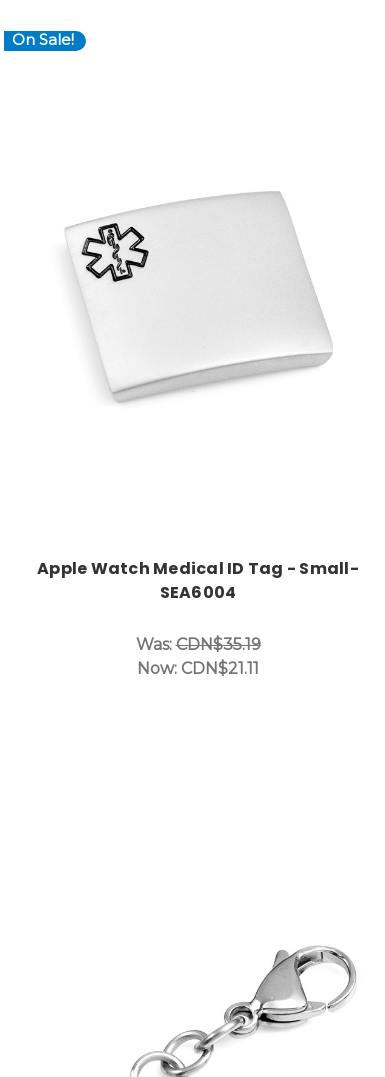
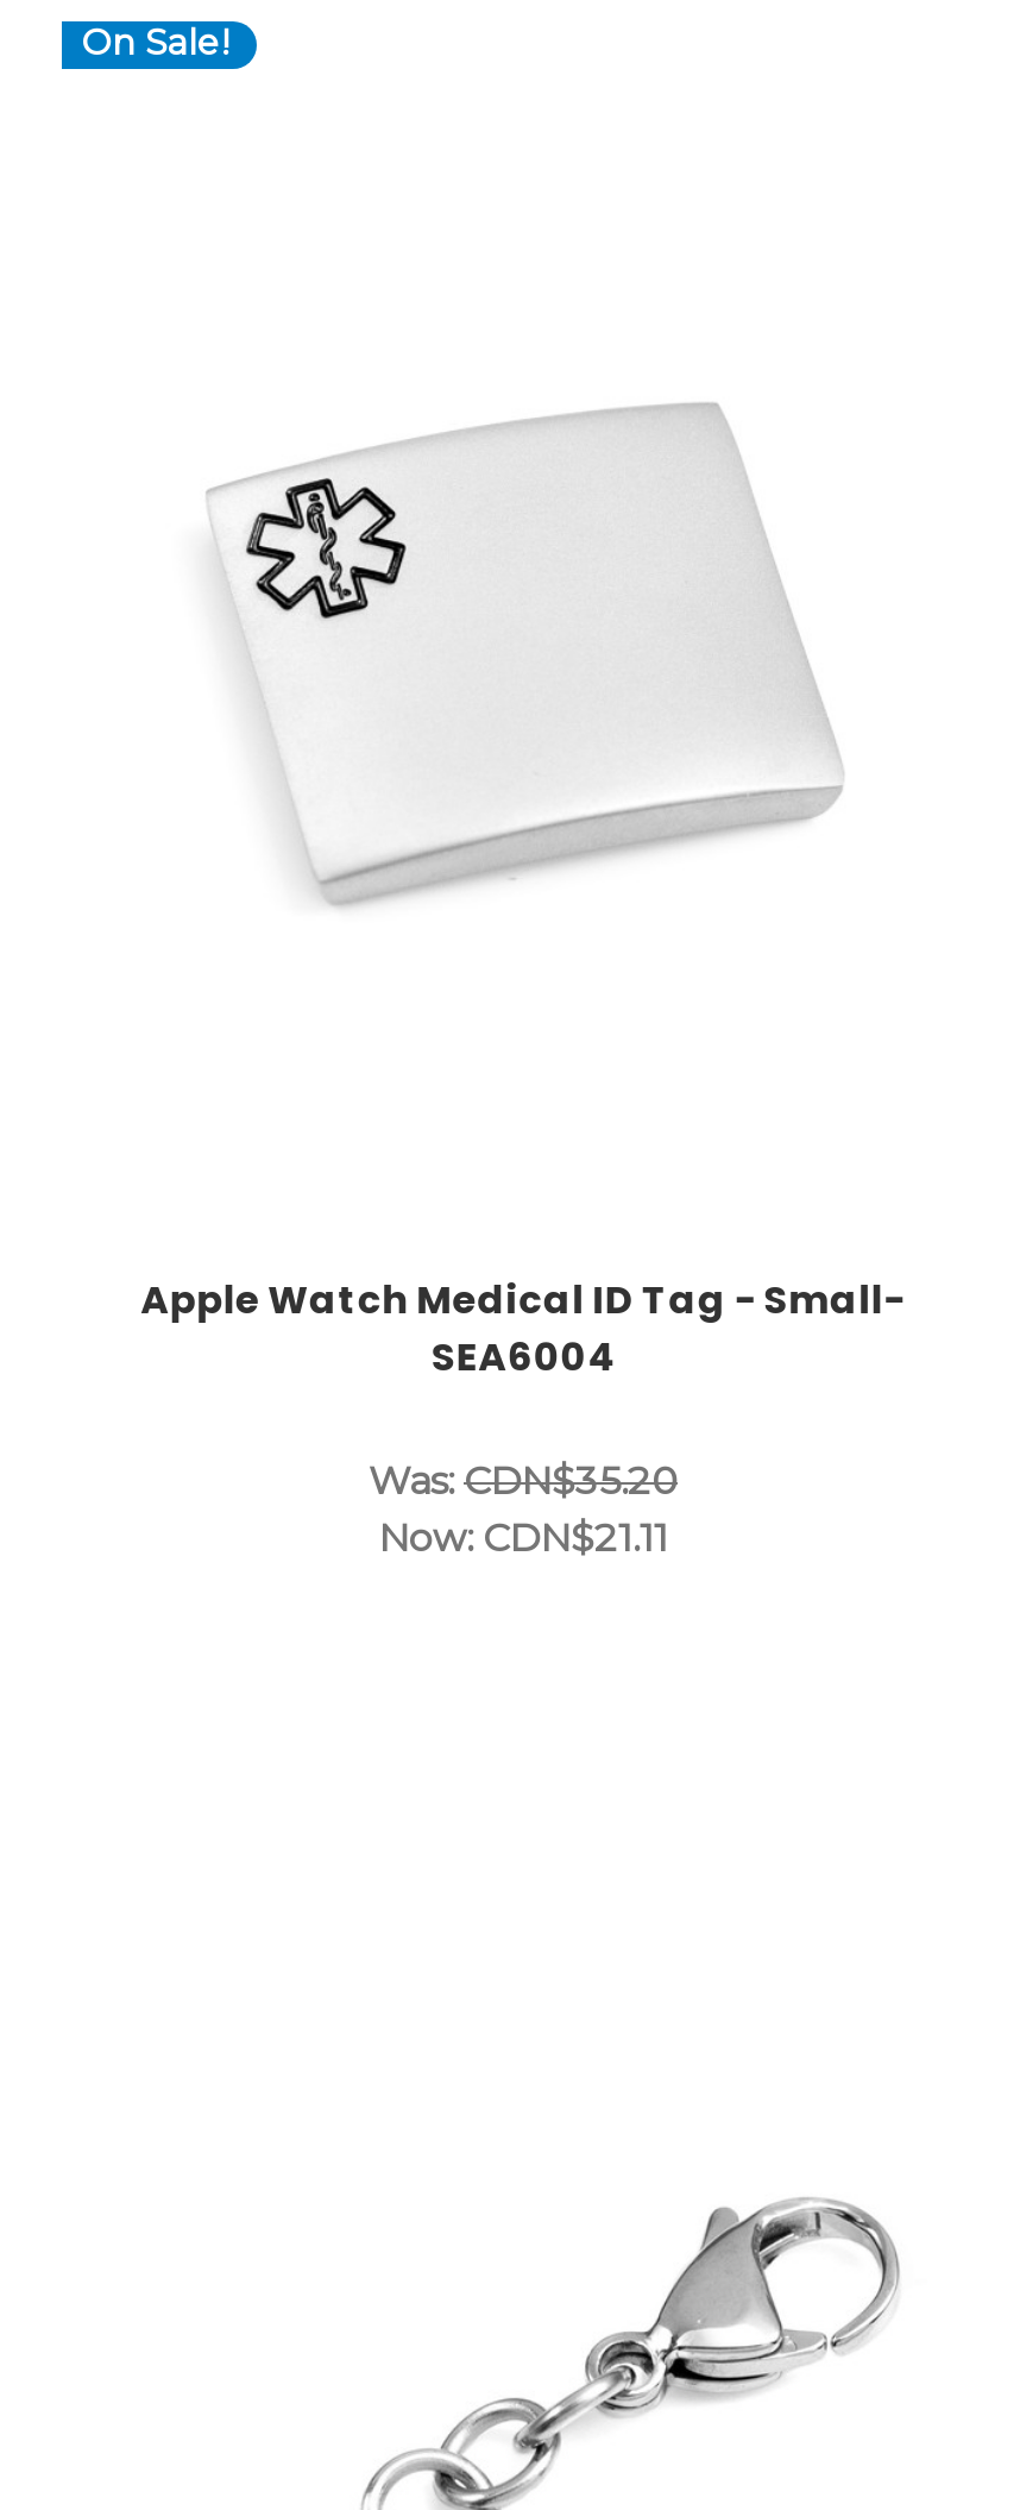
- Was: CDN$35.19
+ Was: CDN$35.20
